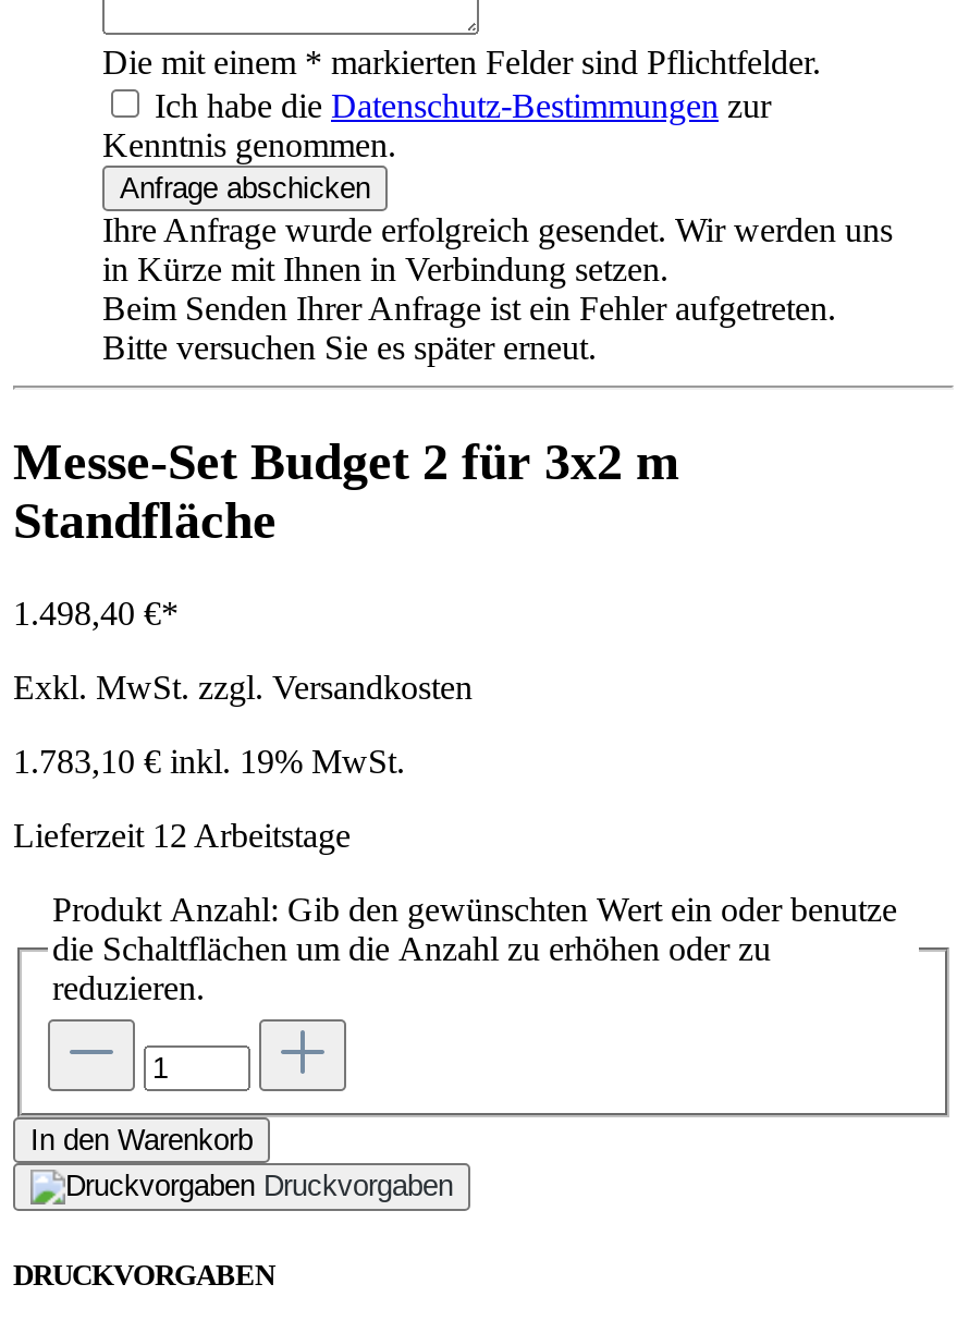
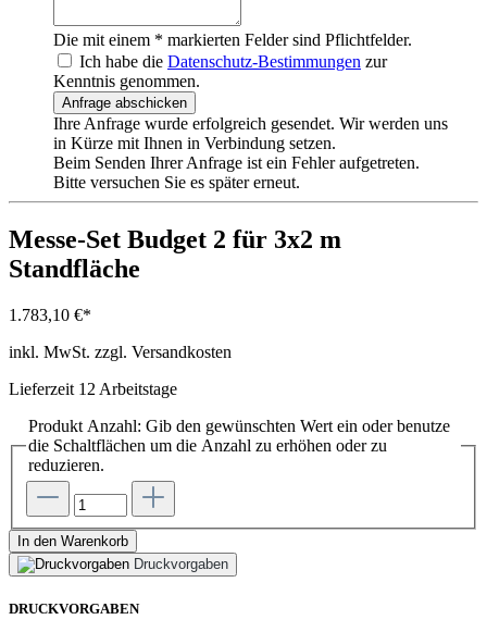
- 1.498,40 €*
- Exkl. MwSt. zzgl. Versandkosten
- 1.783,10 € inkl. 19% MwSt.
+ 1.783,10 €*
+ inkl. MwSt. zzgl. Versandkosten
